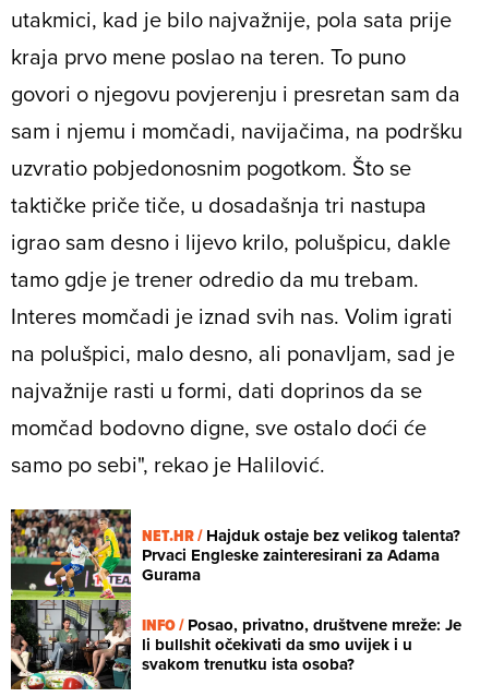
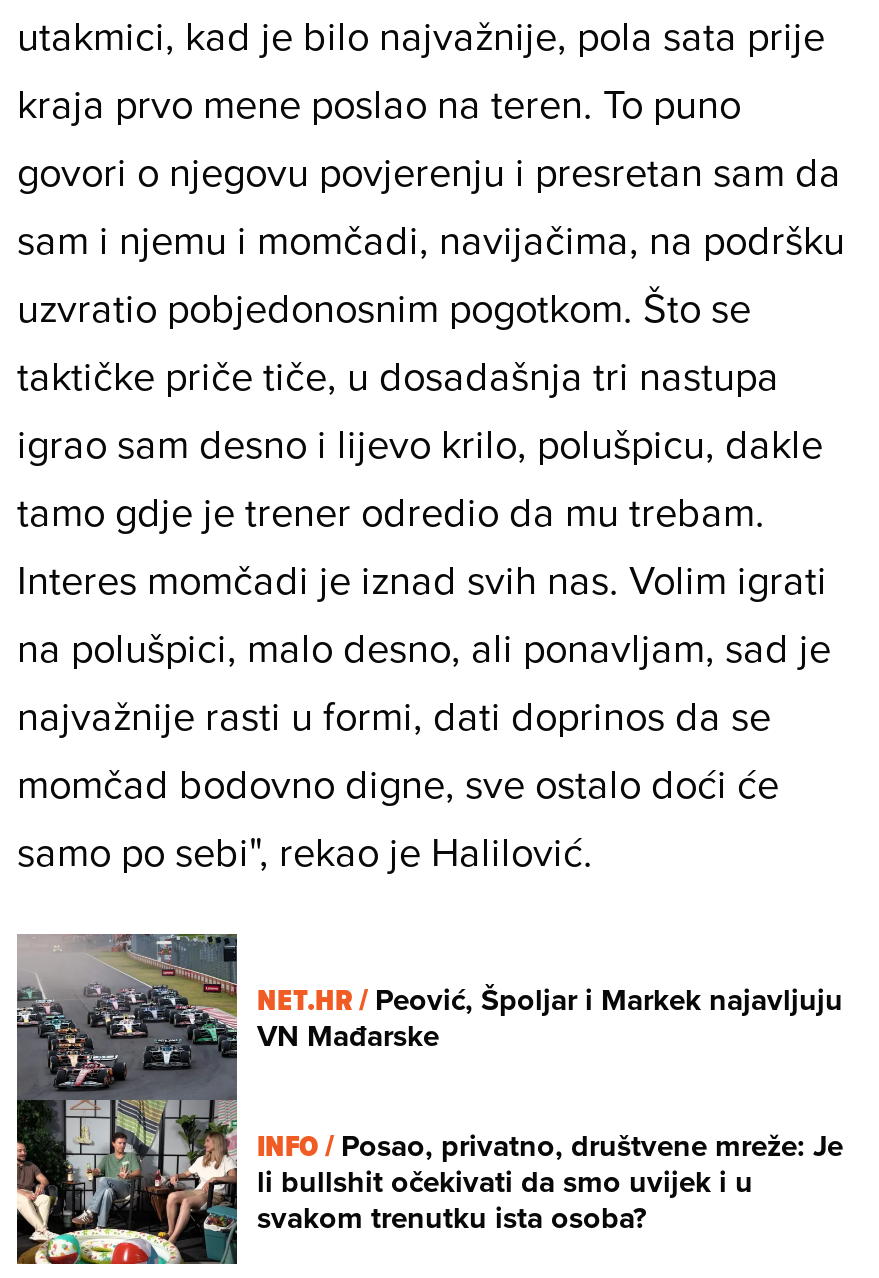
- [image]
- NET.HR / Hajduk ostaje bez velikog talenta?
- Prvaci Engleske zainteresirani za Adama
- Gurama
+ [image]
+ NET.HR / Peović, Špoljar i Markek najavljuju
+ VN Mađarske
